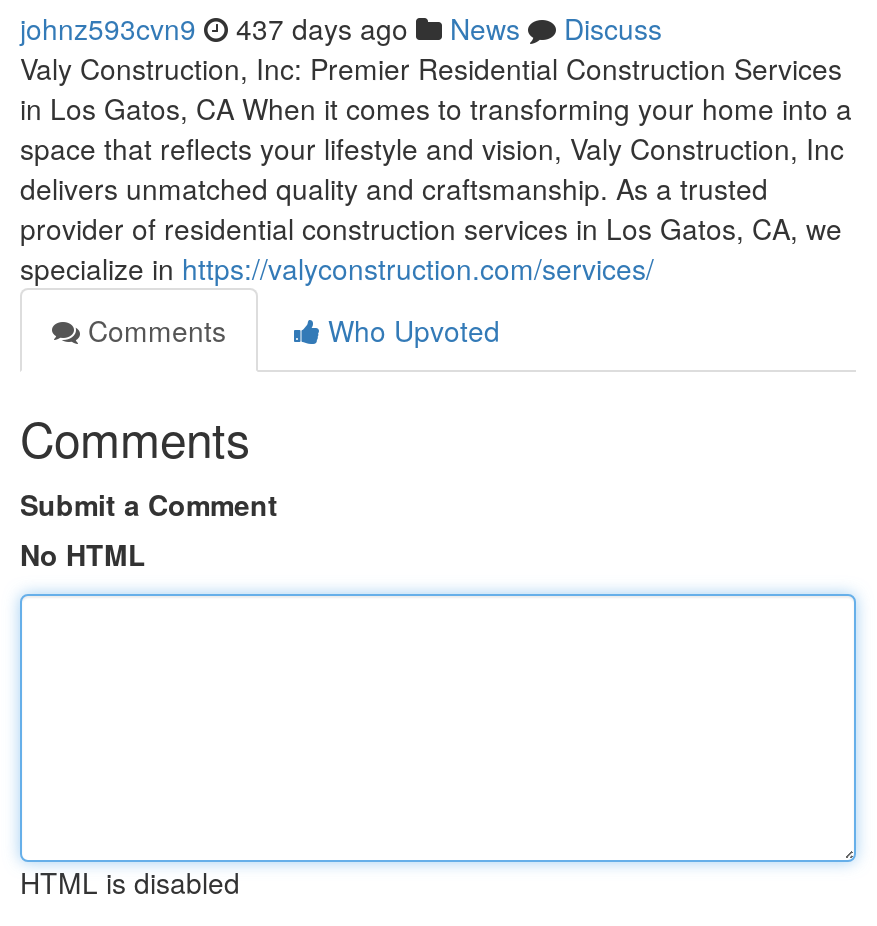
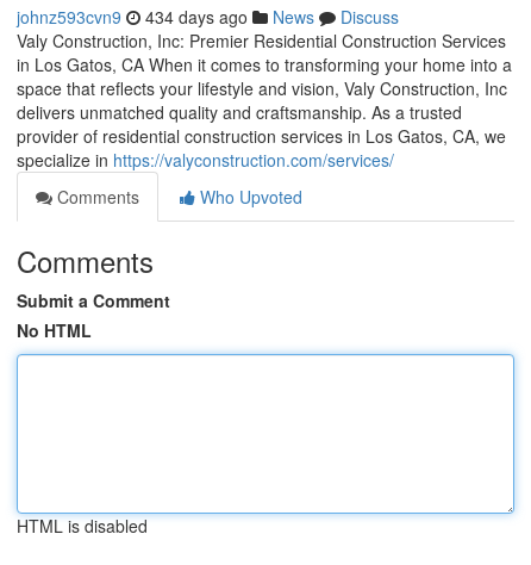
- johnz593cvn9 437 days ago News Discuss
+ johnz593cvn9 434 days ago News Discuss
